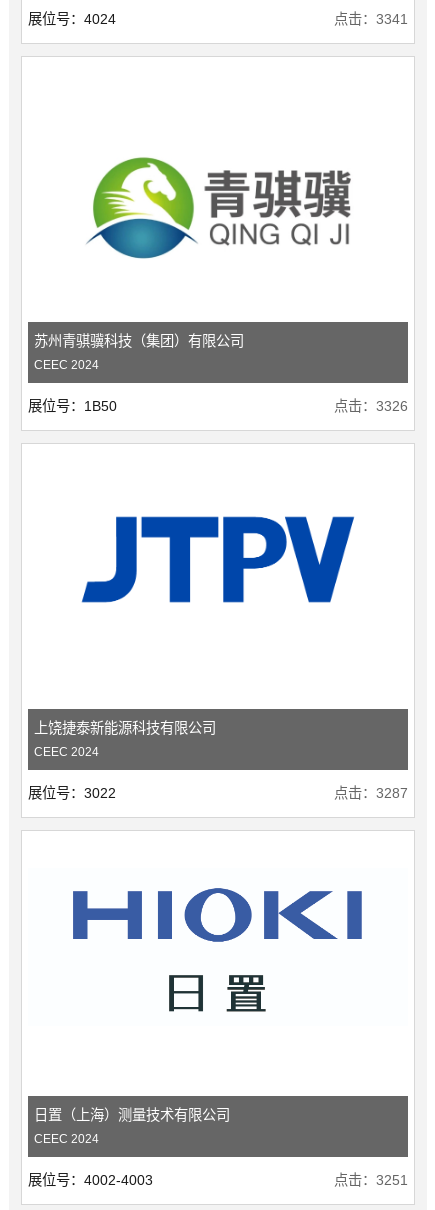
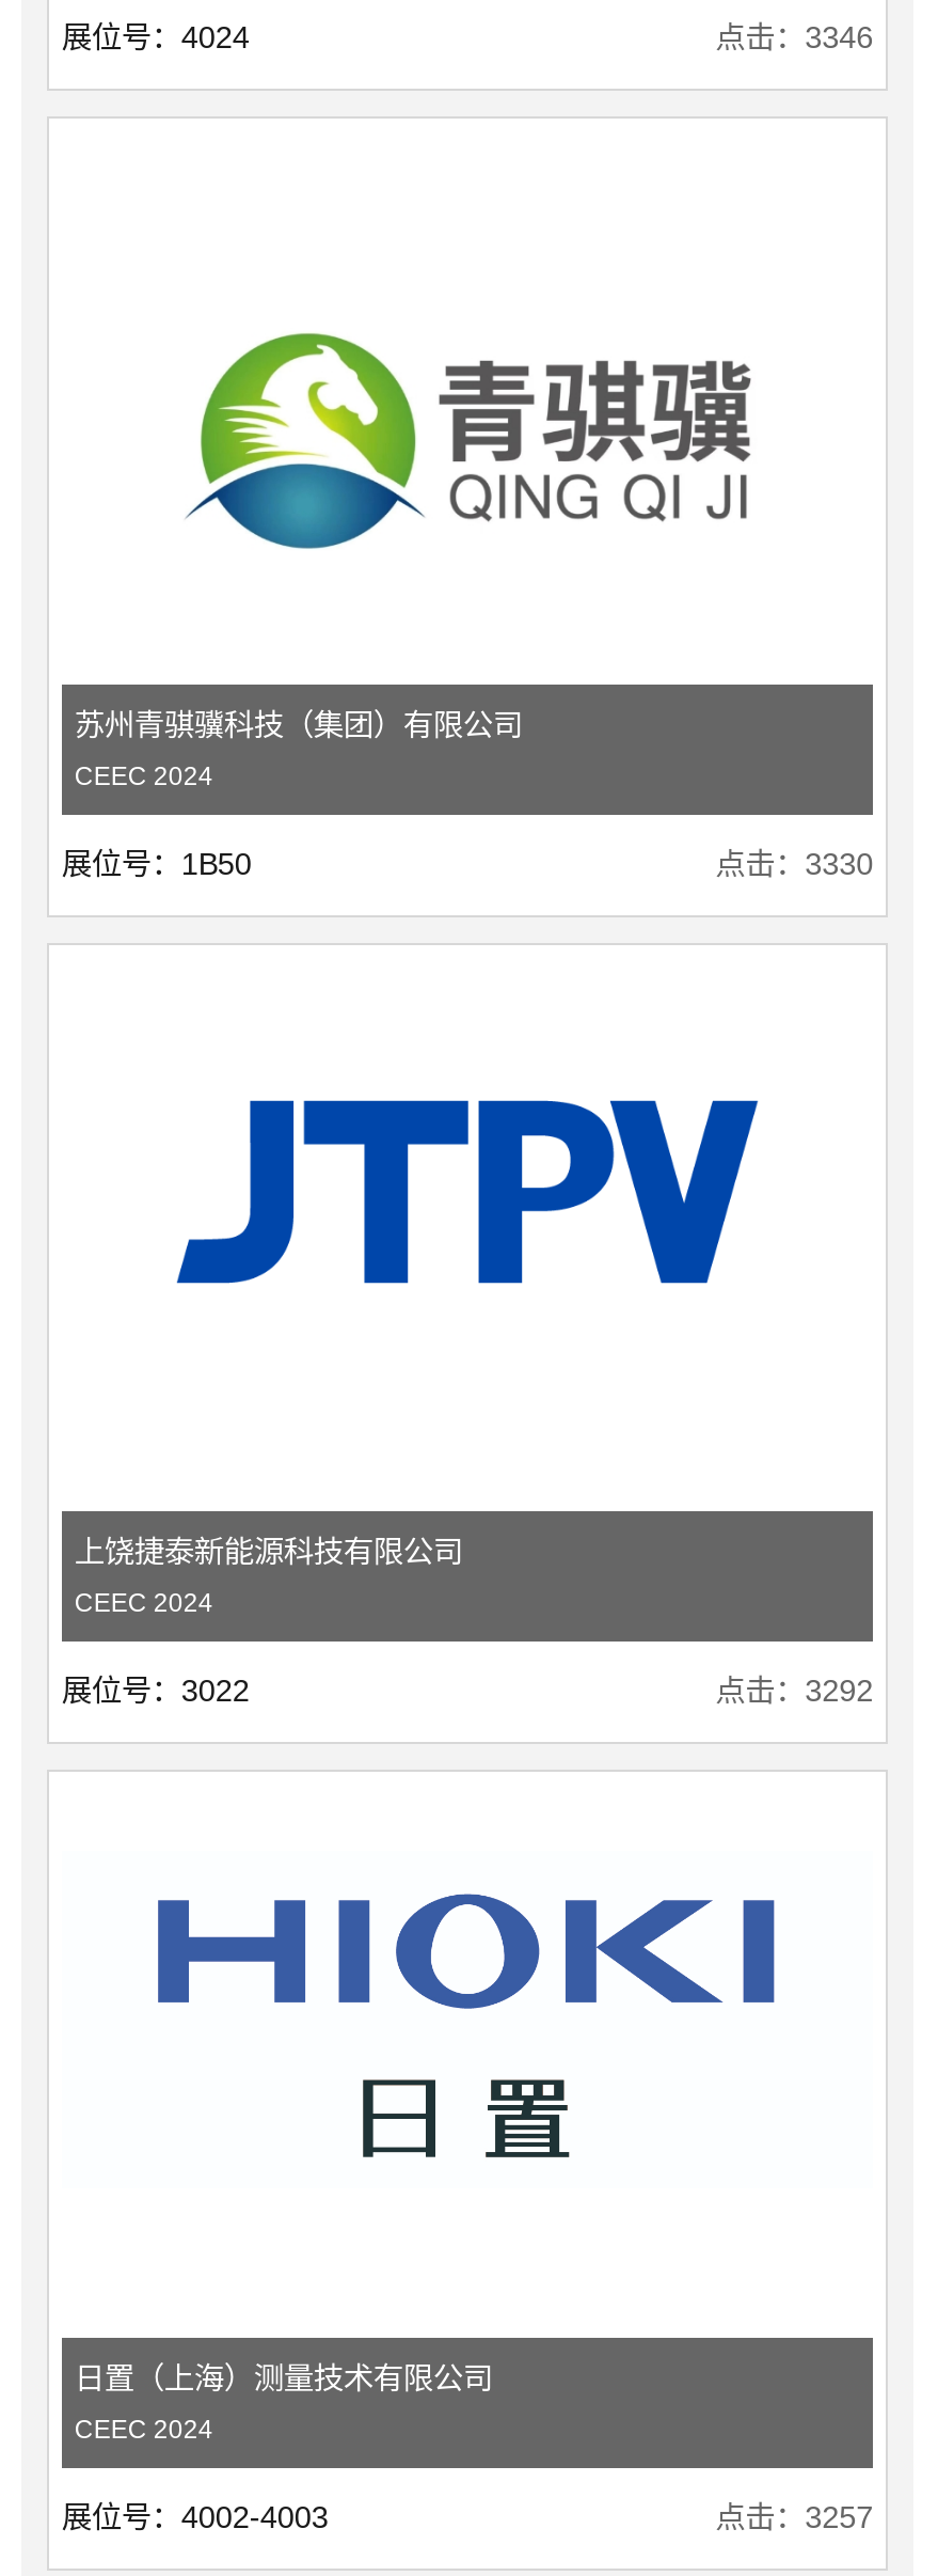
- 点击：3341
+ 点击：3346

- 点击：3326
+ 点击：3330

- 点击：3287
+ 点击：3292

- 点击：3251
+ 点击：3257
